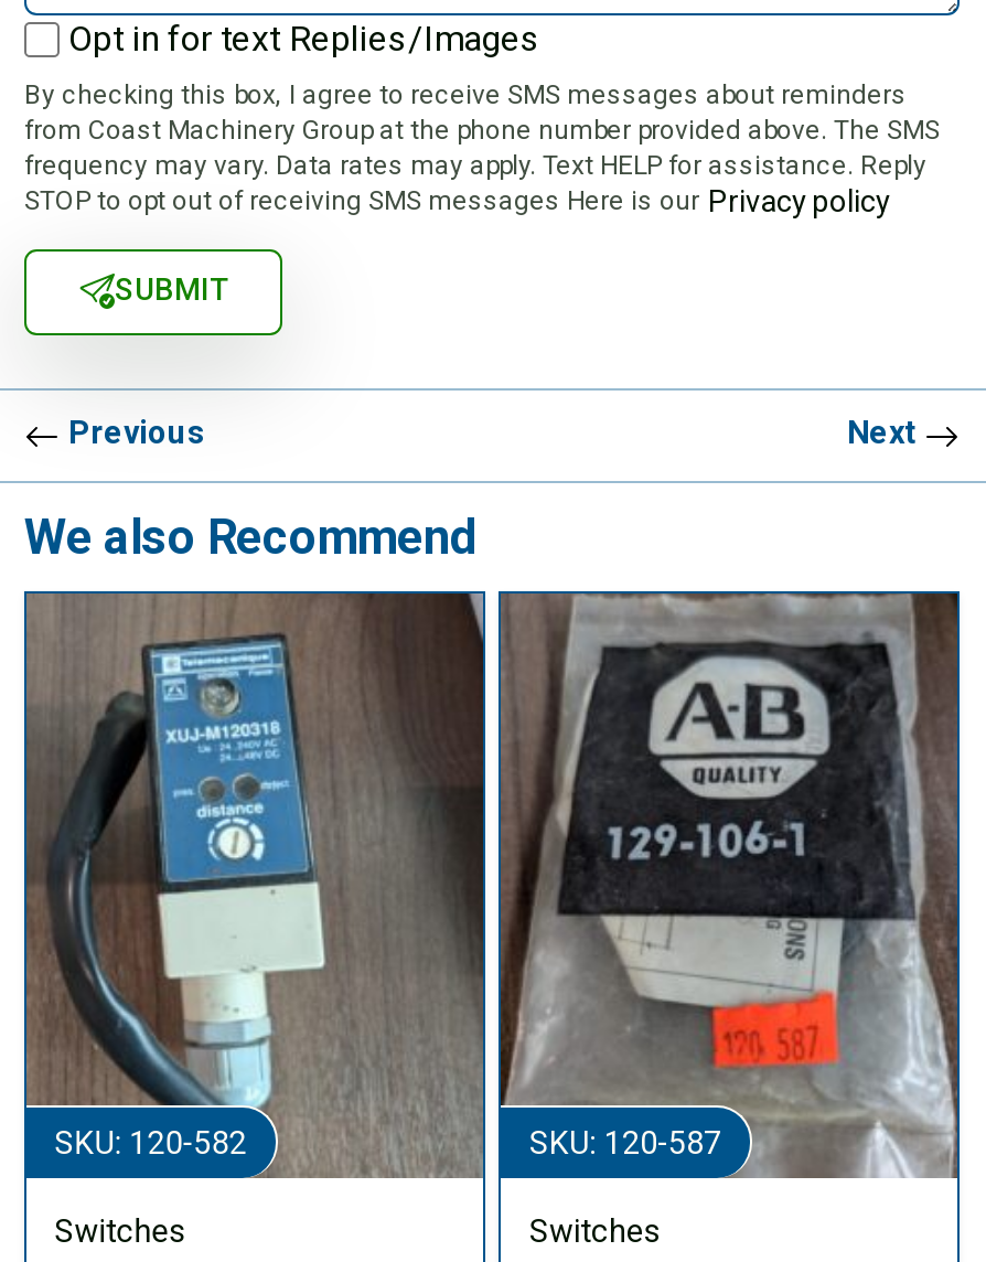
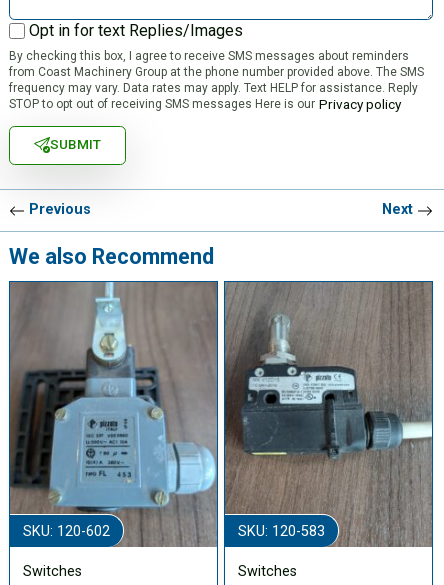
- [image]
- SKU: 120-582
+ [image]
+ SKU: 120-602

- [image]
- SKU: 120-587
+ [image]
+ SKU: 120-583
